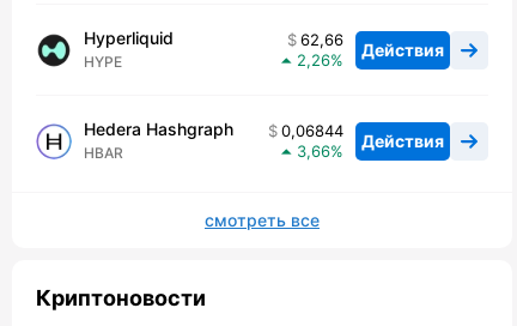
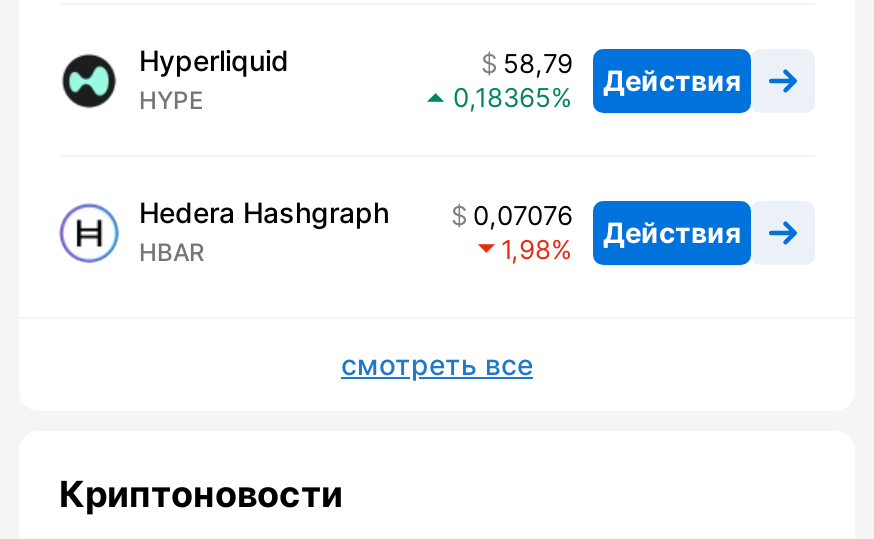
- 62,66 Действия
+ 58,79 Действия

- 2,26
+ 0,18365

- 0,06844 Действия
+ 0,07076 Действия

- 3,66
+ 1,98
